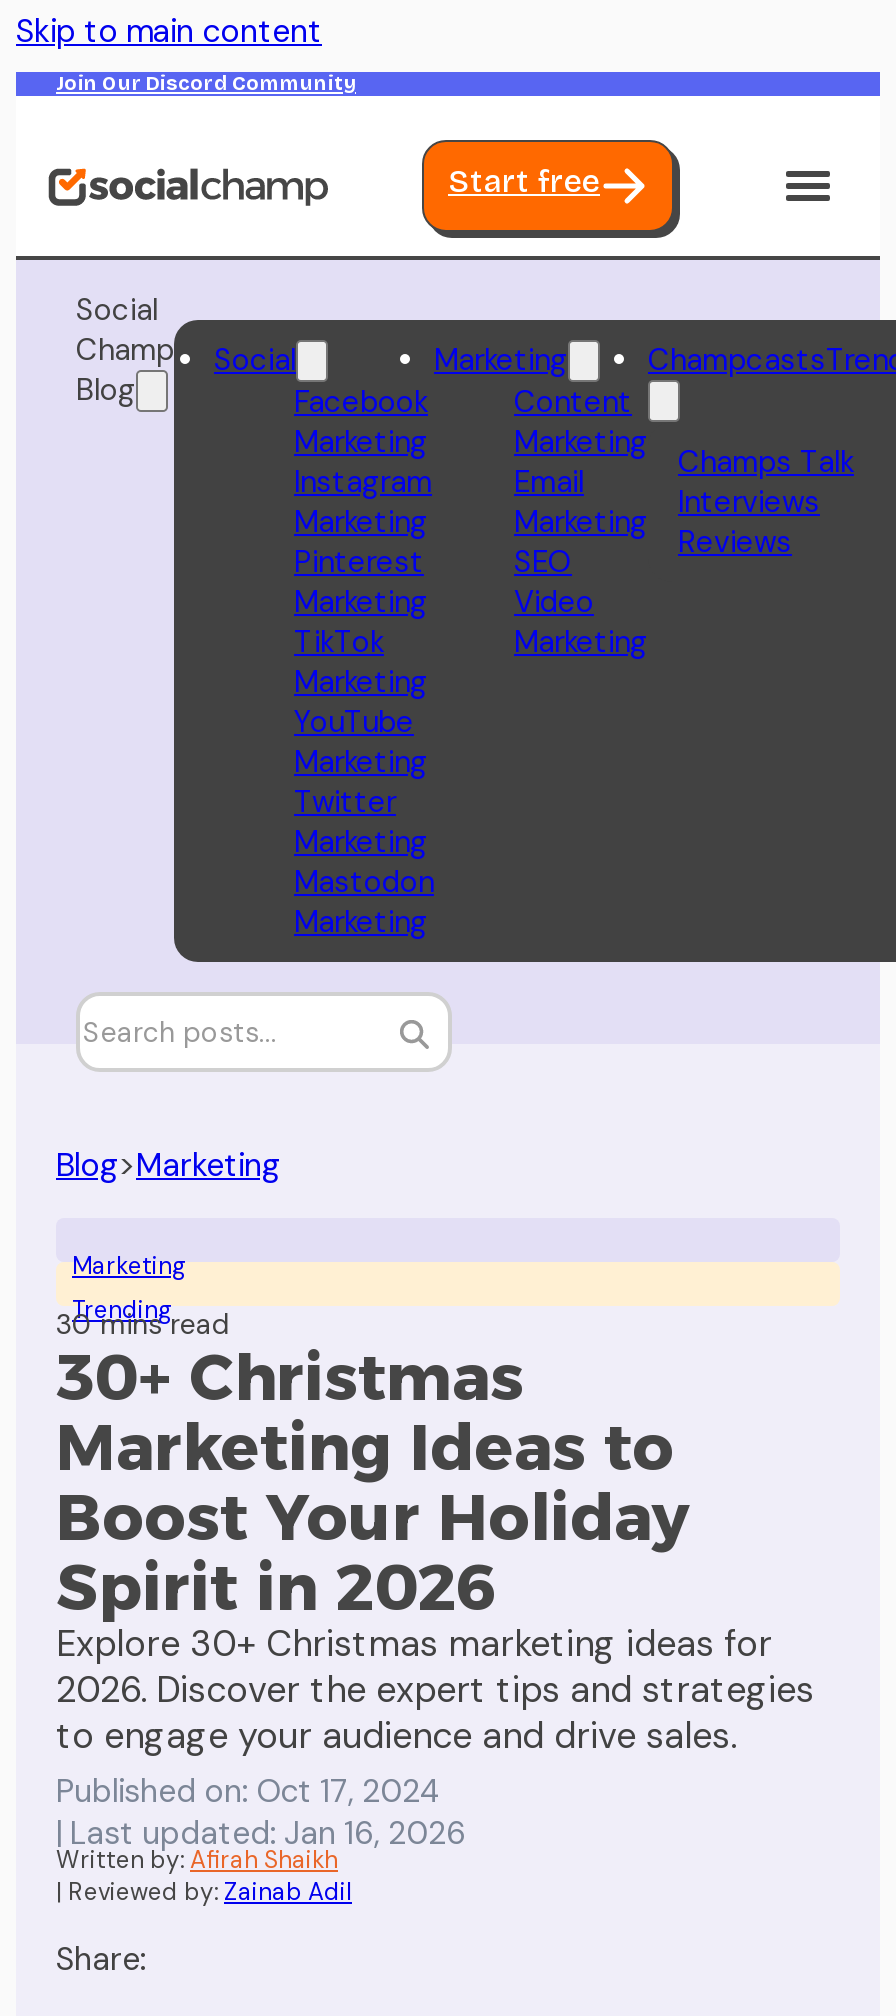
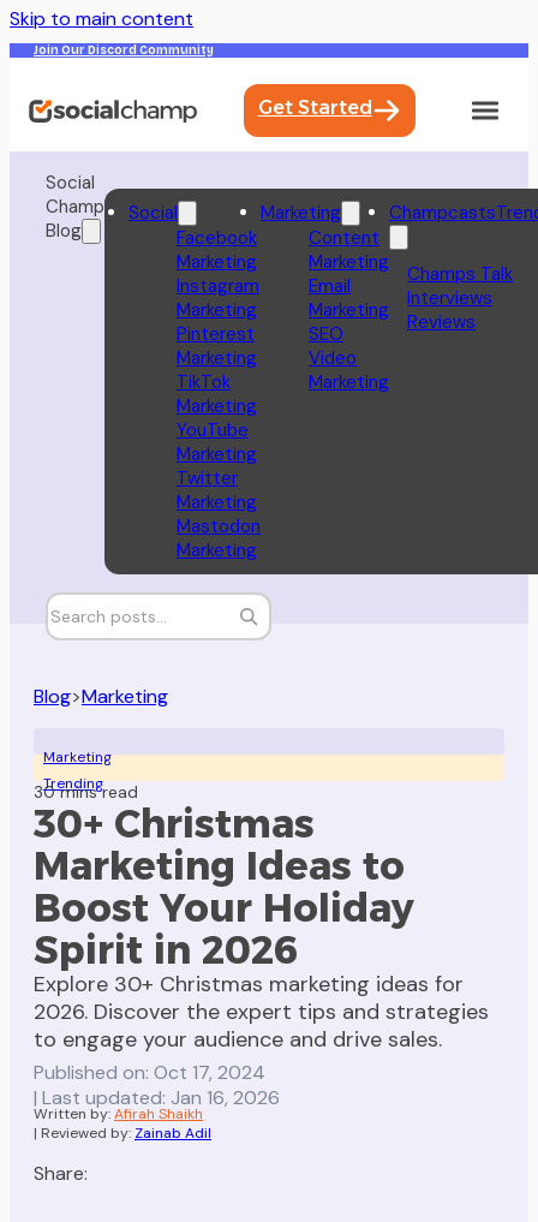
- Start free
+ Get Started
